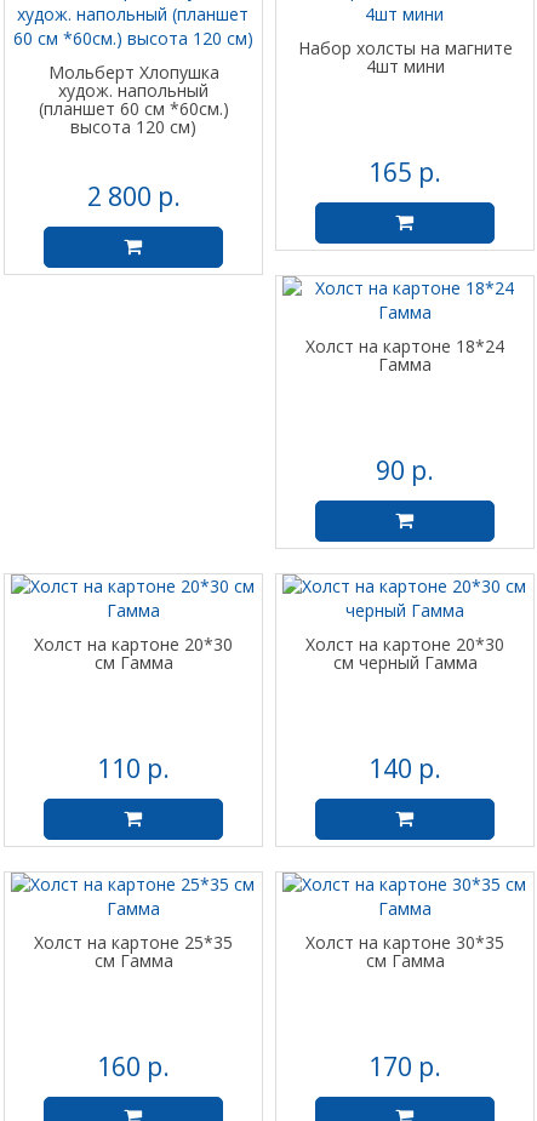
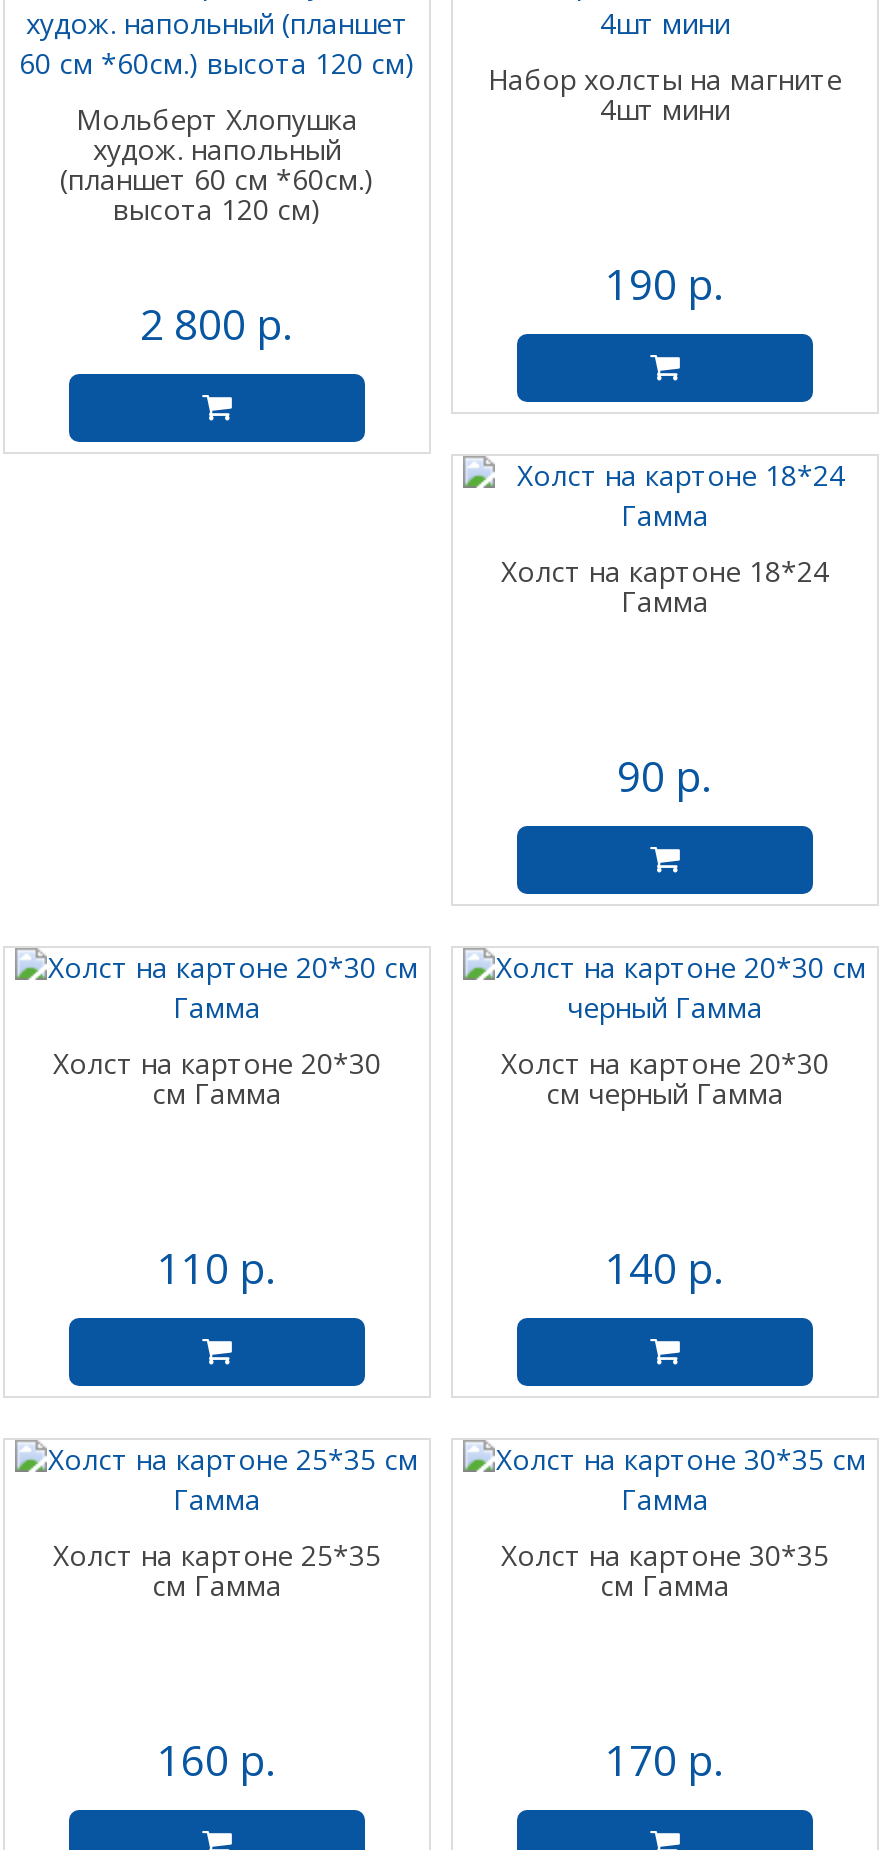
- 165 р.
+ 190 р.
